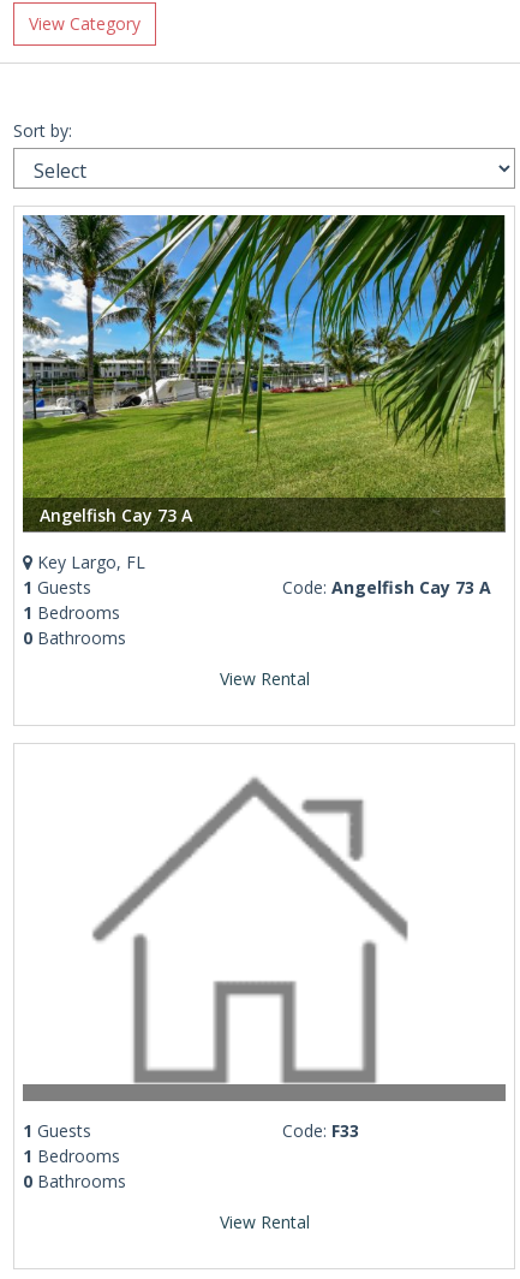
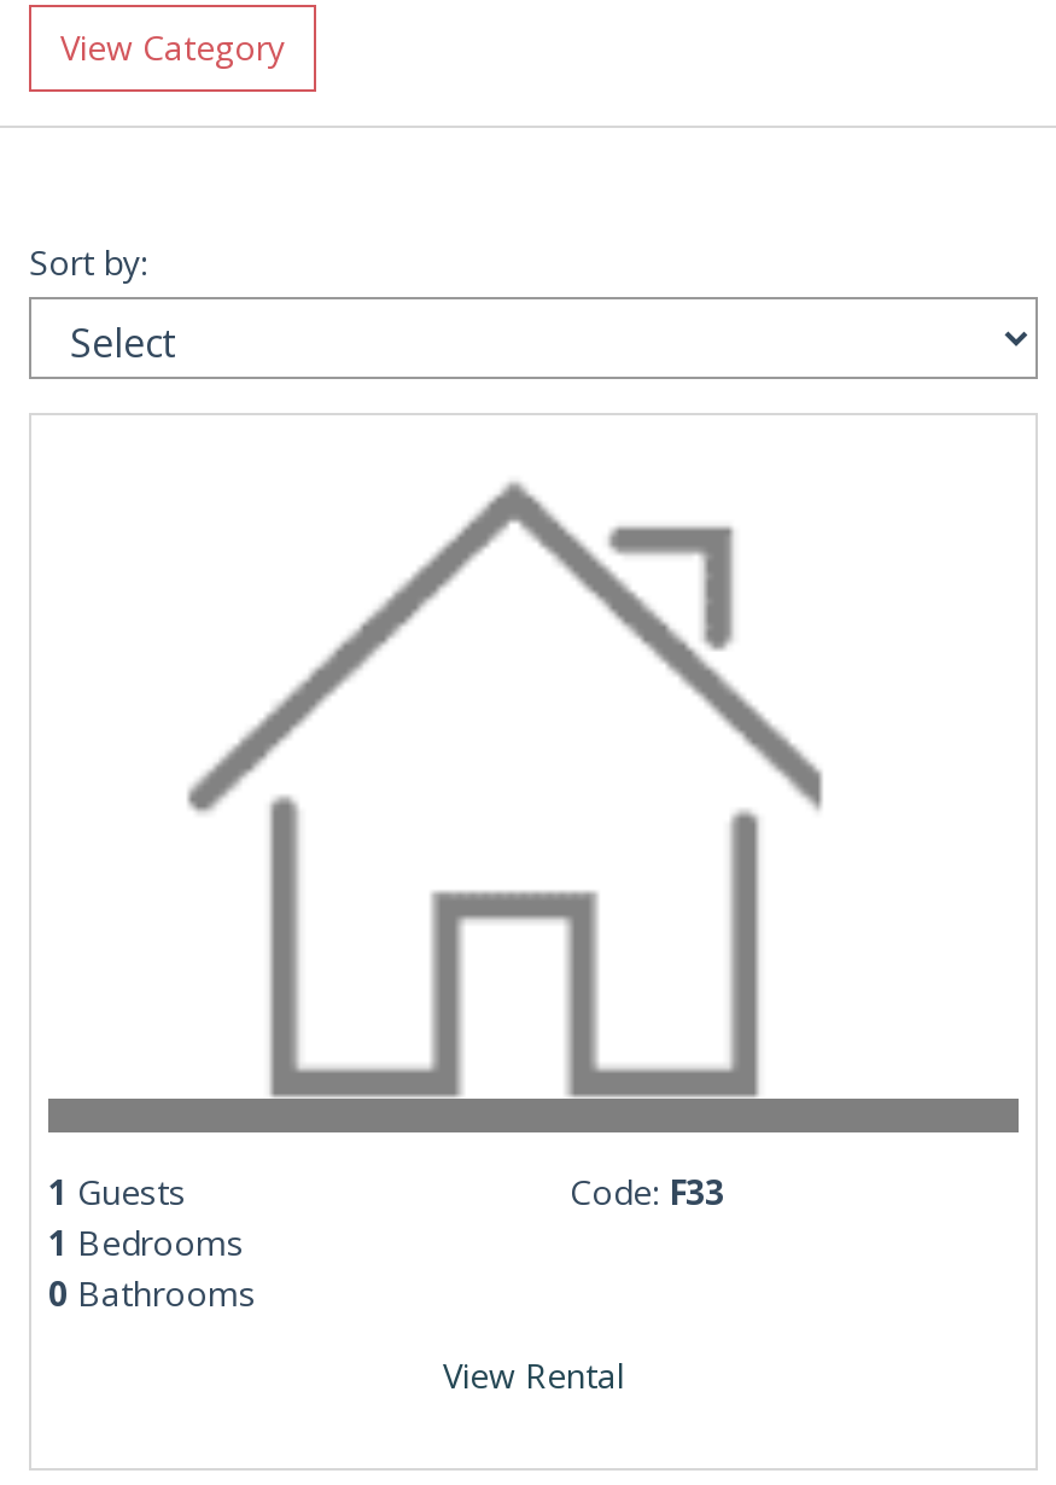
- [image]
- Angelfish Cay 73 A
- Key Largo, FL
- 1 Guests
- 1 Bedrooms
- 0 Bathrooms

- Code: Angelfish Cay 73 A

- View Rental
